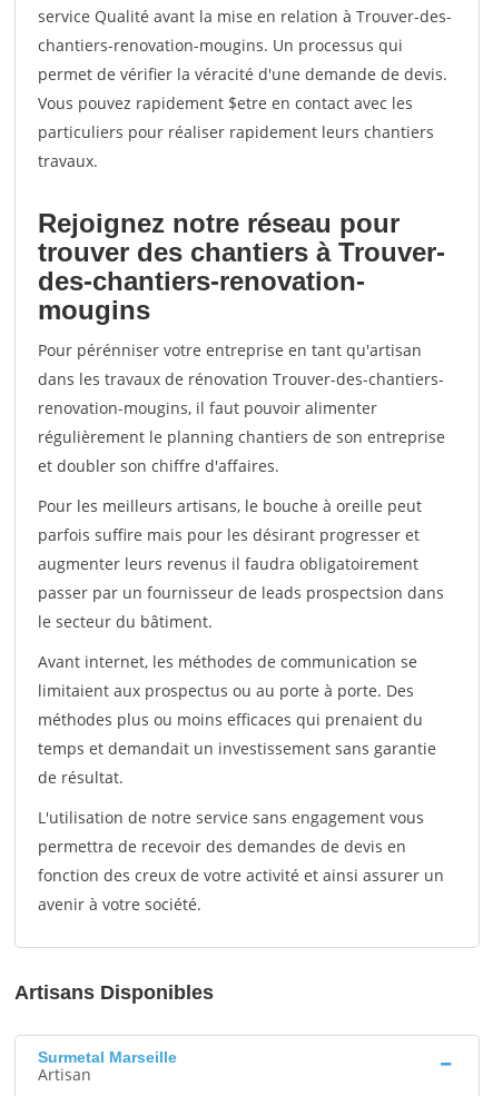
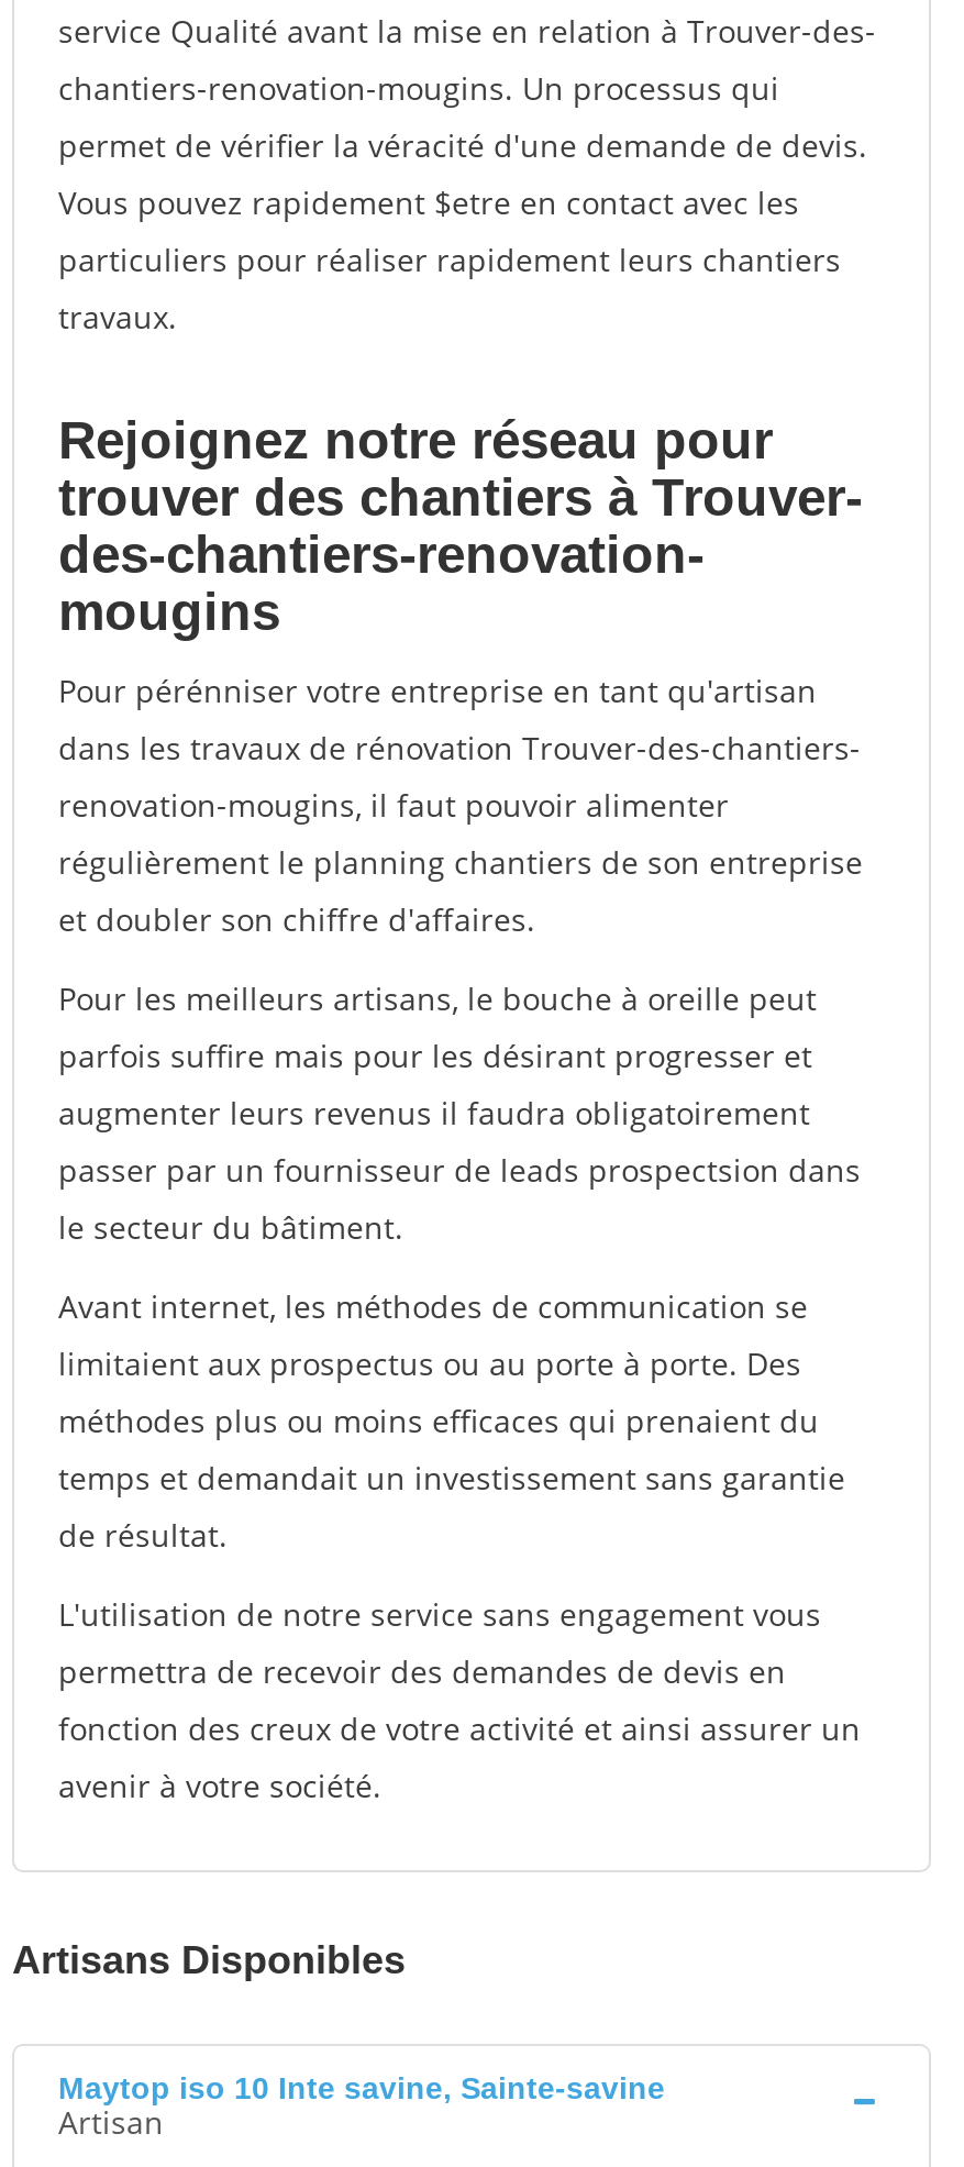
- Surmetal Marseille
+ Maytop iso 10 Inte savine, Sainte-savine
